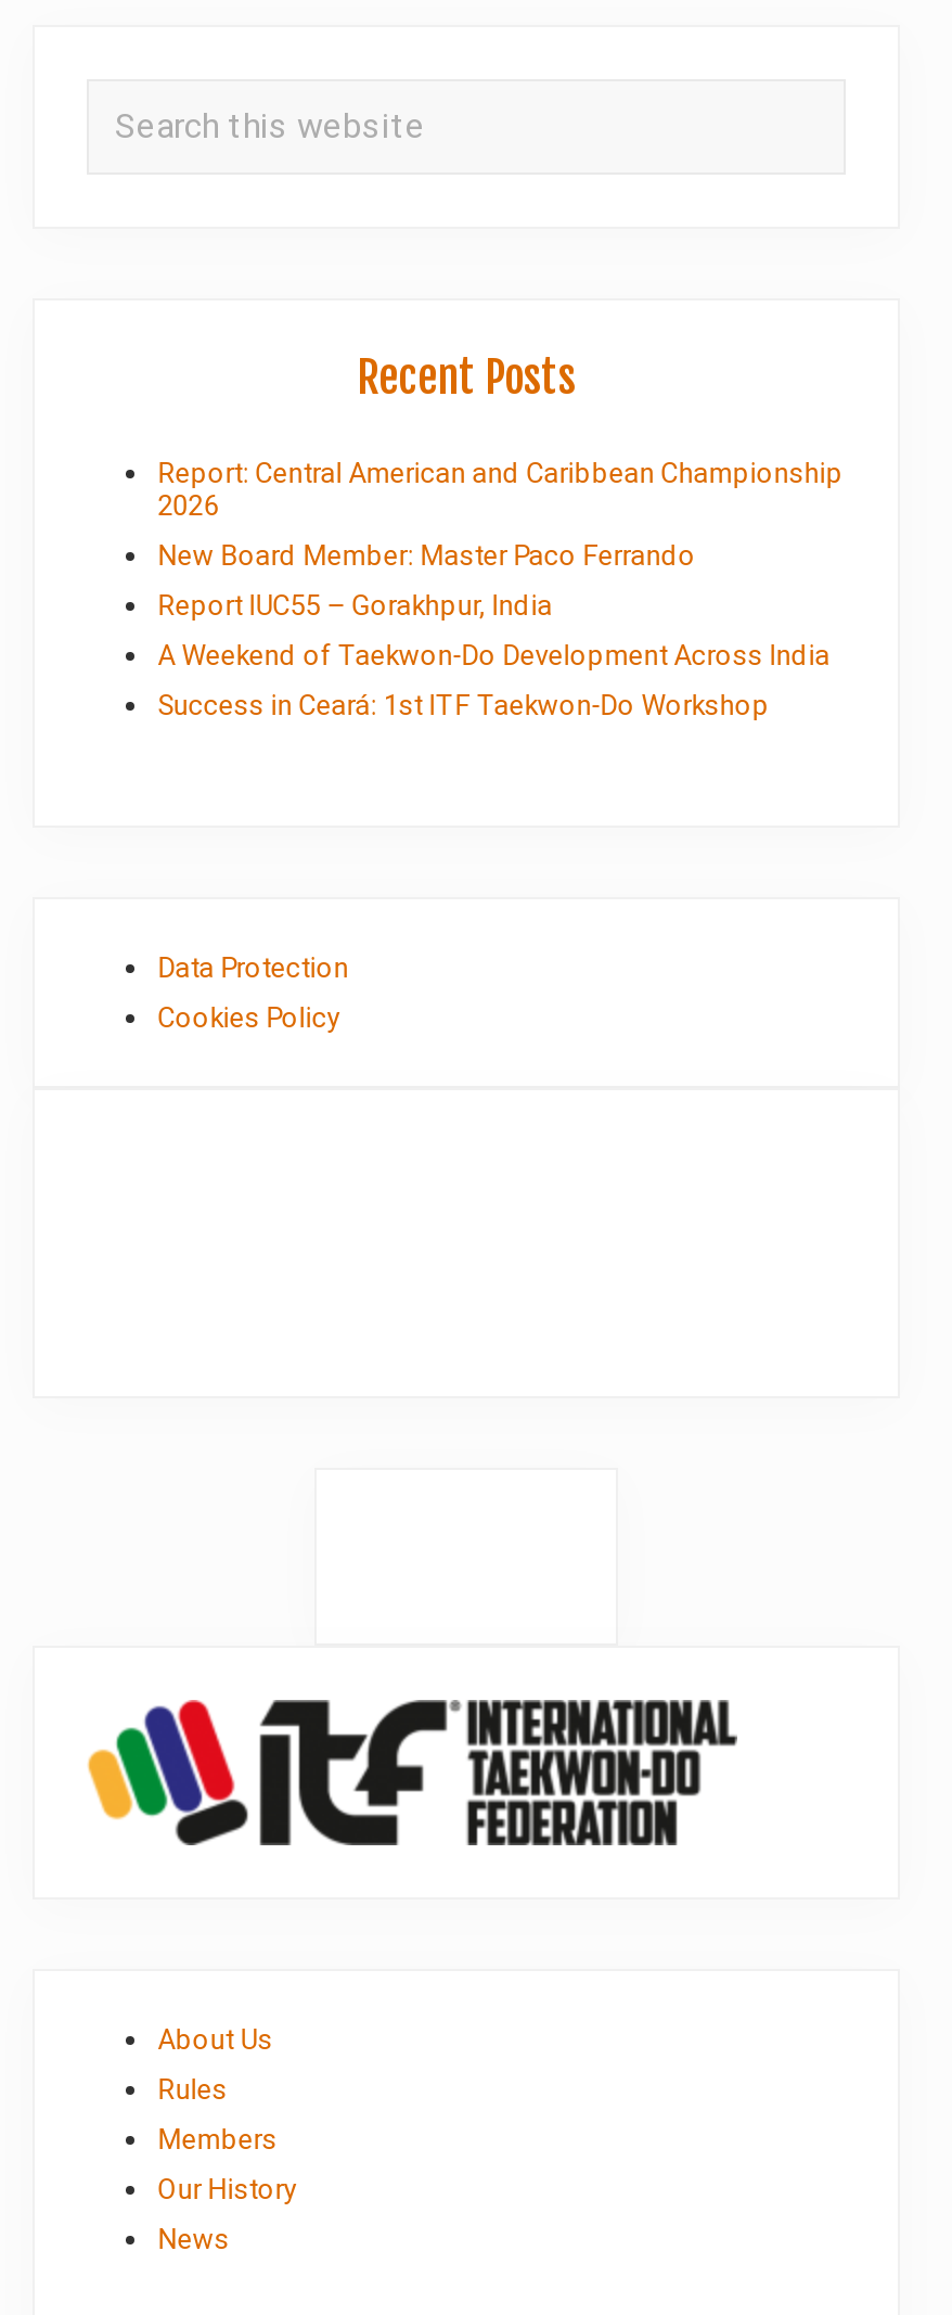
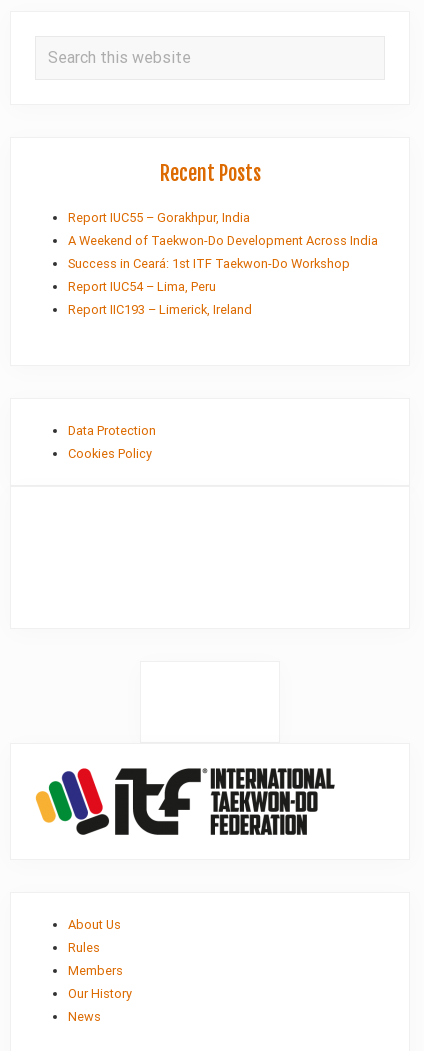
- Report: Central American and Caribbean Championship
- 2026
- New Board Member: Master Paco Ferrando

moved up: Report IUC55 – Gorakhpur, India | A Weekend of Taekwon-Do Development Across India | Success in Ceará: 1st ITF Taekwon-Do Workshop

+ Report IUC54 – Lima, Peru
+ Report IIC193 – Limerick, Ireland
